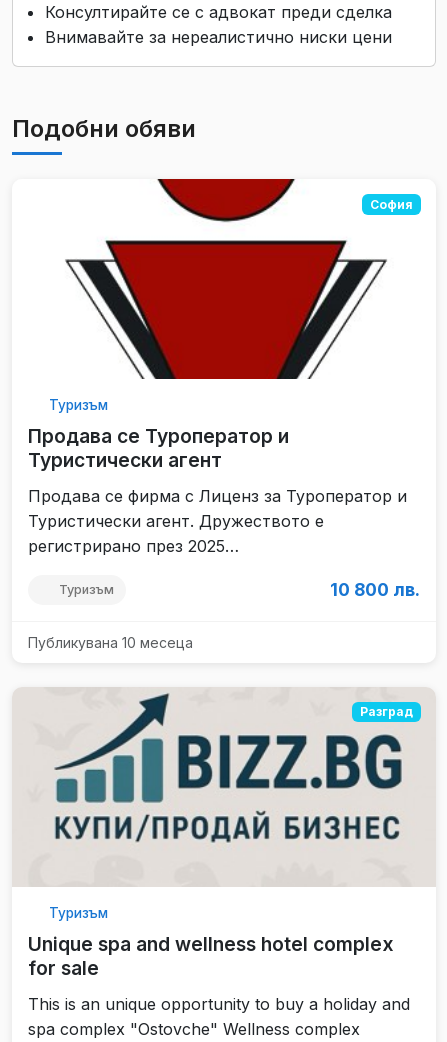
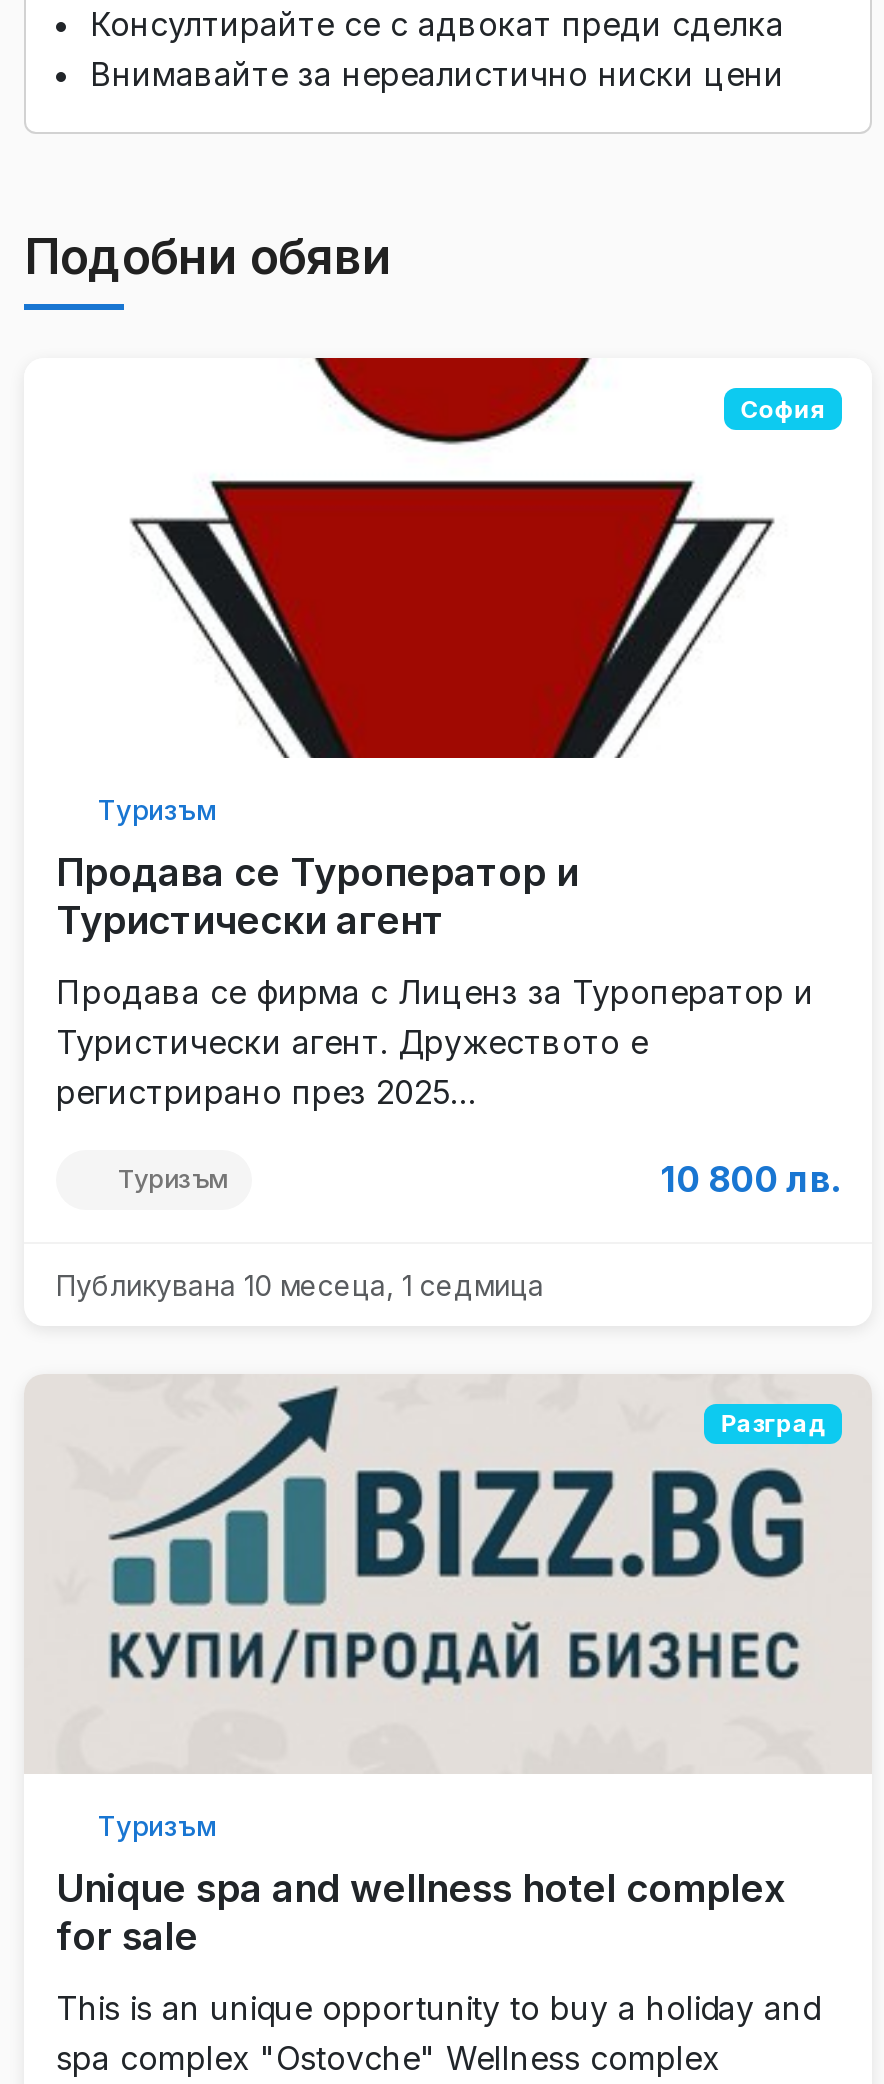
- Публикувана 10 месеца
+ Публикувана 10 месеца, 1 седмица
